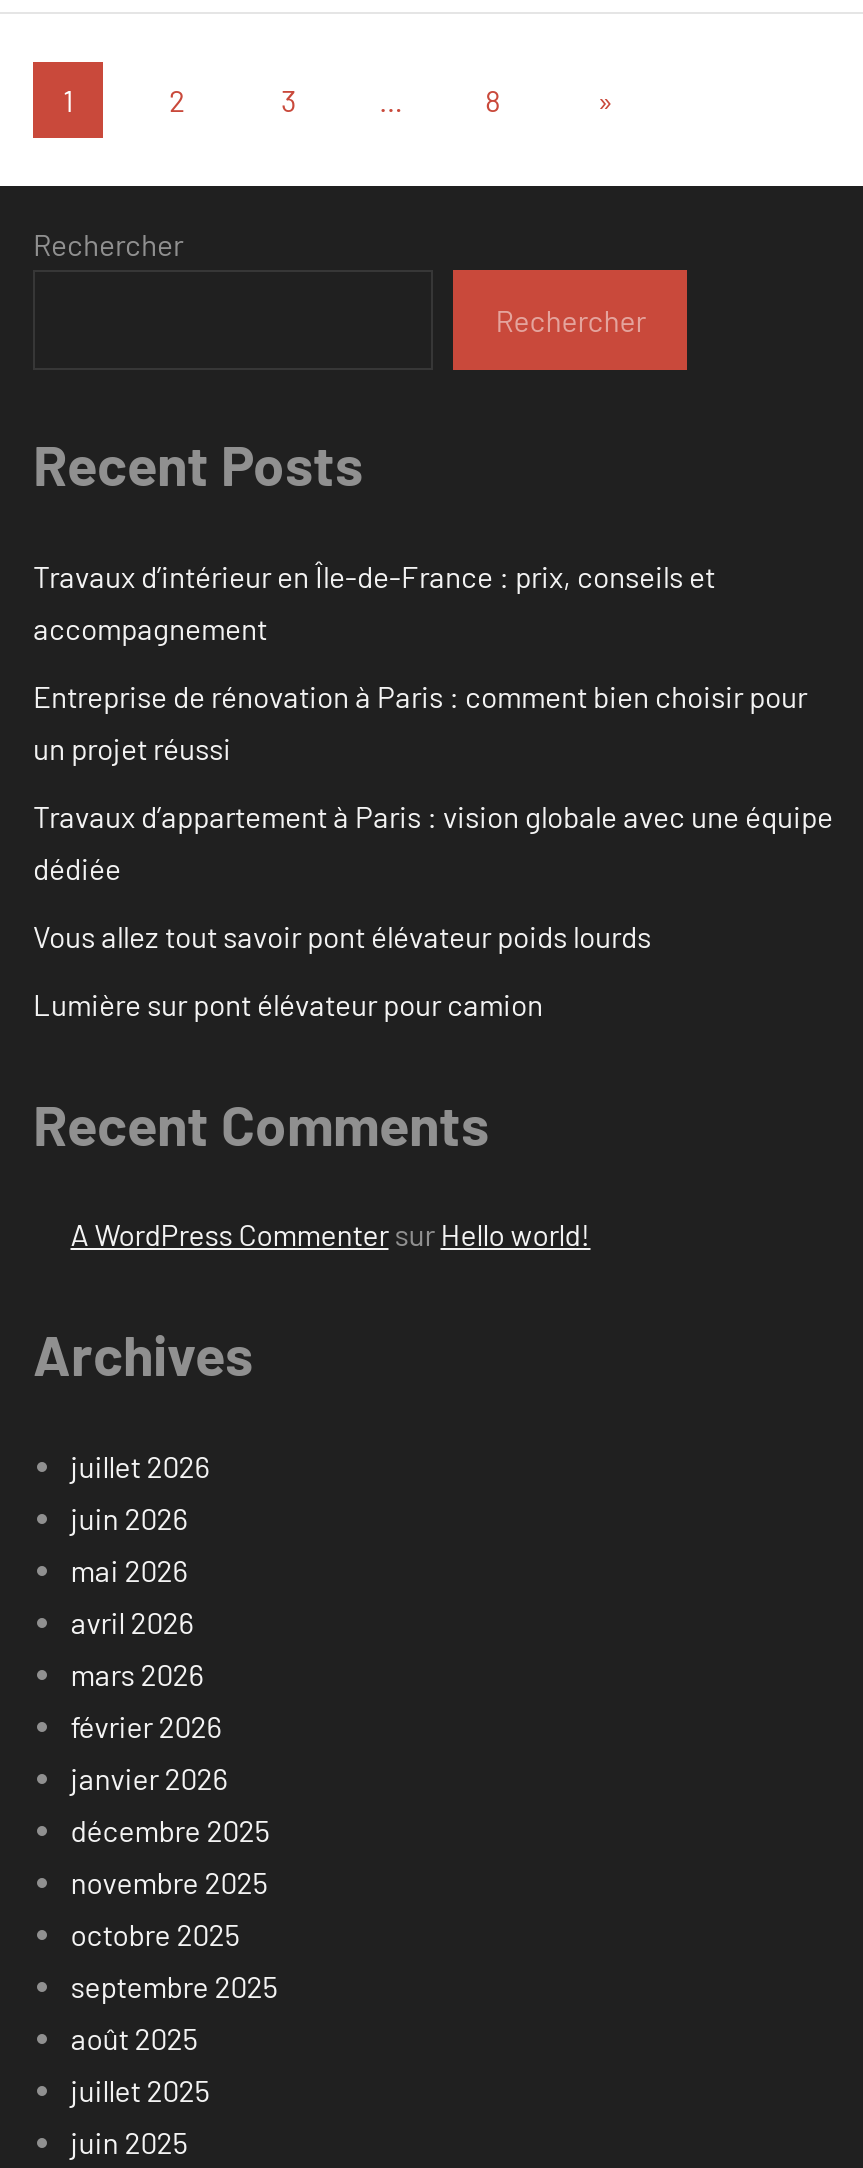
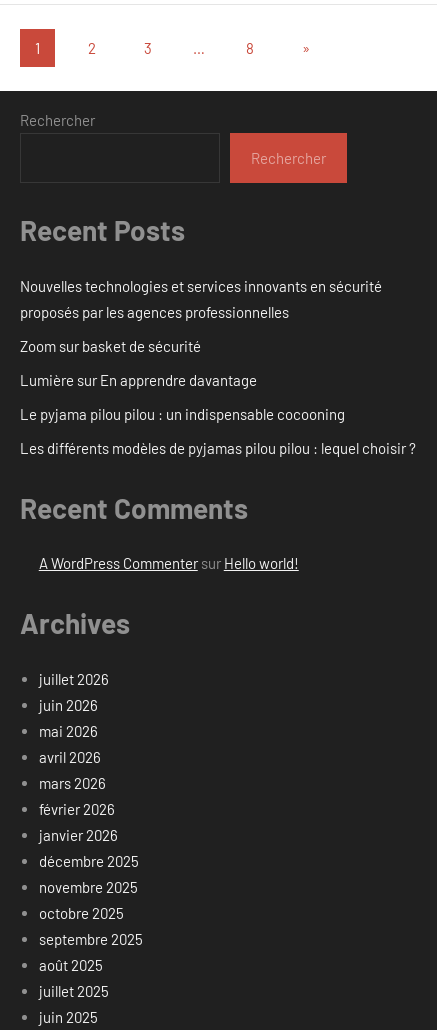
- Travaux d’intérieur en Île-de-France : prix, conseils et
- accompagnement
+ Nouvelles technologies et services innovants en sécurité
+ proposés par les agences professionnelles

- Entreprise de rénovation à Paris : comment bien choisir pour
- un projet réussi
+ Zoom sur basket de sécurité

- Travaux d’appartement à Paris : vision globale avec une équipe
- dédiée
+ Lumière sur En apprendre davantage

- Vous allez tout savoir pont élévateur poids lourds
+ Le pyjama pilou pilou : un indispensable cocooning

- Lumière sur pont élévateur pour camion
+ Les différents modèles de pyjamas pilou pilou : lequel choisir ?
